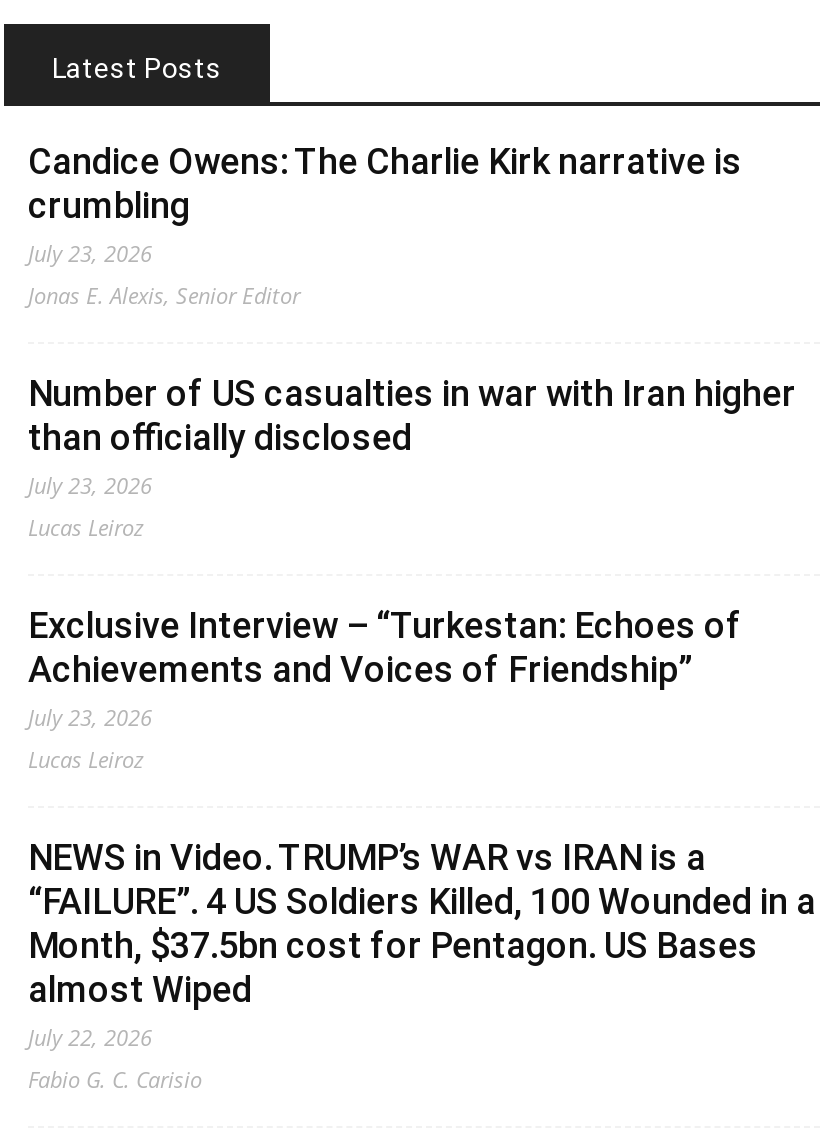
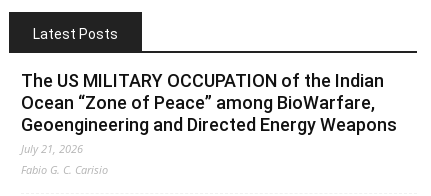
- Candice Owens: The Charlie Kirk narrative is
- crumbling
- July 23, 2026
- Jonas E. Alexis, Senior Editor
- Number of US casualties in war with Iran higher
- than officially disclosed
- July 23, 2026
- Lucas Leiroz
- Exclusive Interview – “Turkestan: Echoes of
- Achievements and Voices of Friendship”
- July 23, 2026
- Lucas Leiroz
- NEWS in Video. TRUMP’s WAR vs IRAN is a
- “FAILURE”. 4 US Soldiers Killed, 100 Wounded in a
- Month, $37.5bn cost for Pentagon. US Bases
- almost Wiped
- July 22, 2026
+ The US MILITARY OCCUPATION of the Indian
+ Ocean “Zone of Peace” among BioWarfare,
+ Geoengineering and Directed Energy Weapons
+ July 21, 2026
